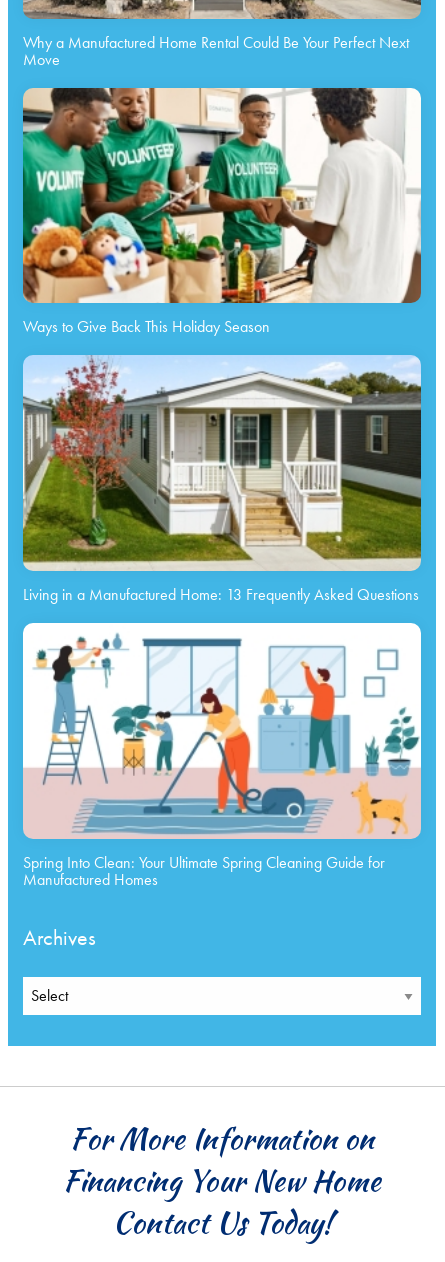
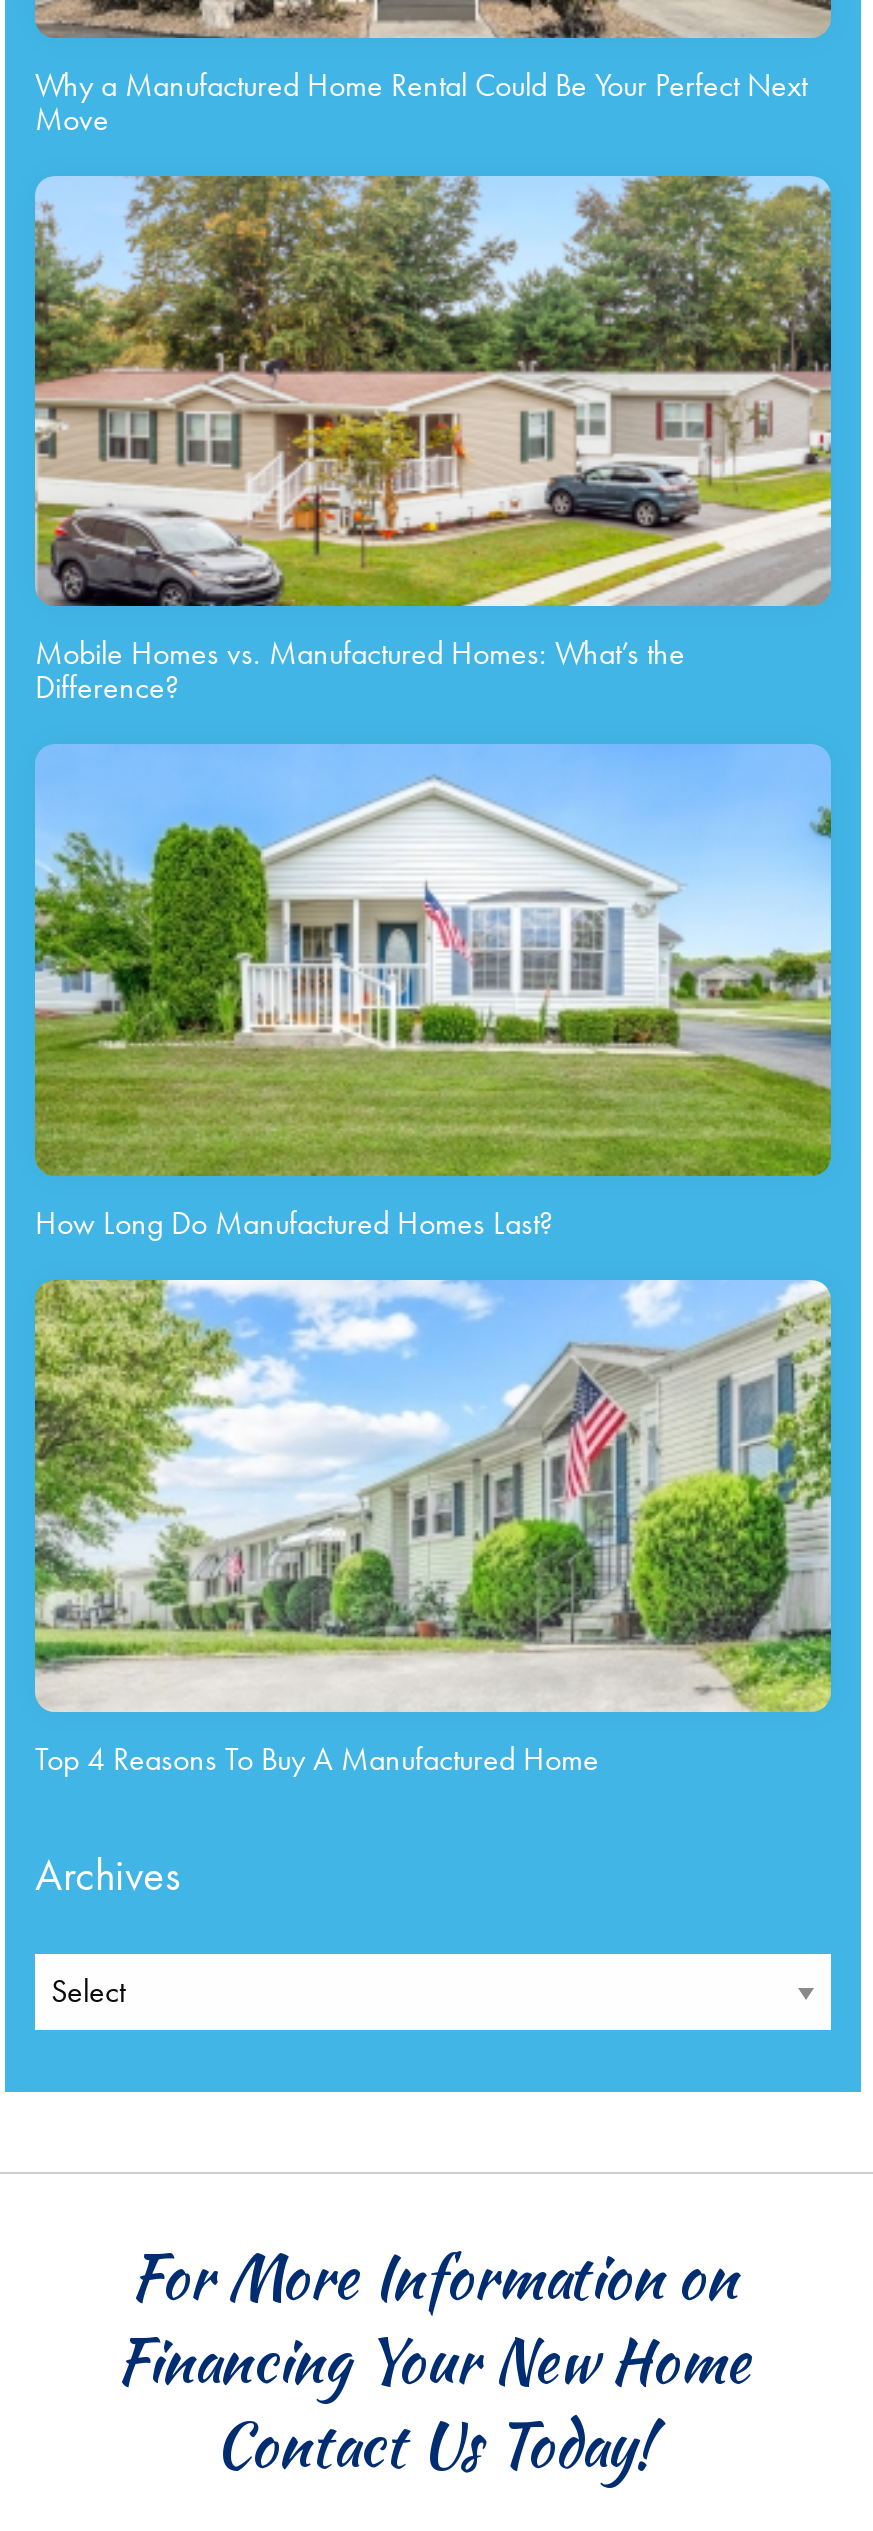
- [image]
- Ways to Give Back This Holiday Season
+ [image]
+ Mobile Homes vs. Manufactured Homes: What’s the
+ Difference?

- [image]
- Living in a Manufactured Home: 13 Frequently Asked Questions
+ [image]
+ How Long Do Manufactured Homes Last?

- [image]
- Spring Into Clean: Your Ultimate Spring Cleaning Guide for
- Manufactured Homes
+ [image]
+ Top 4 Reasons To Buy A Manufactured Home
